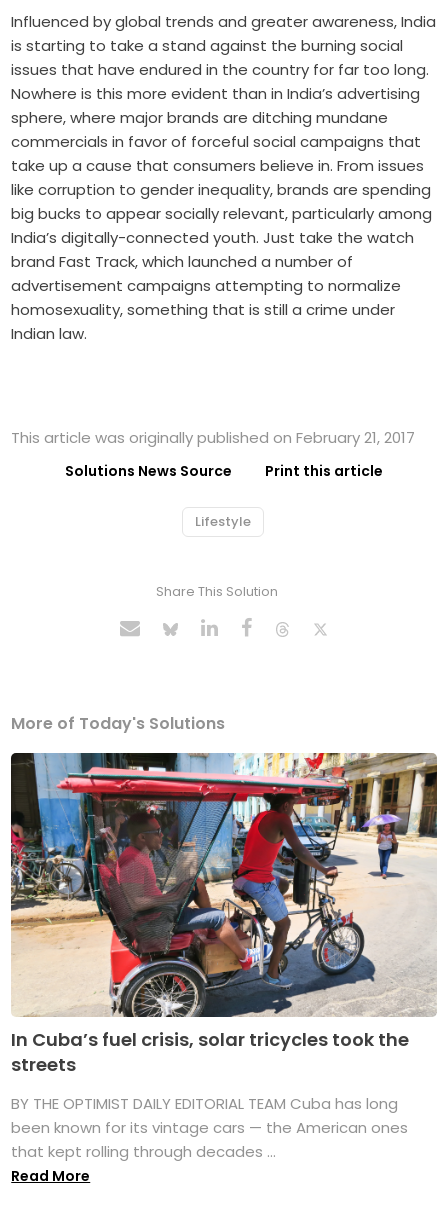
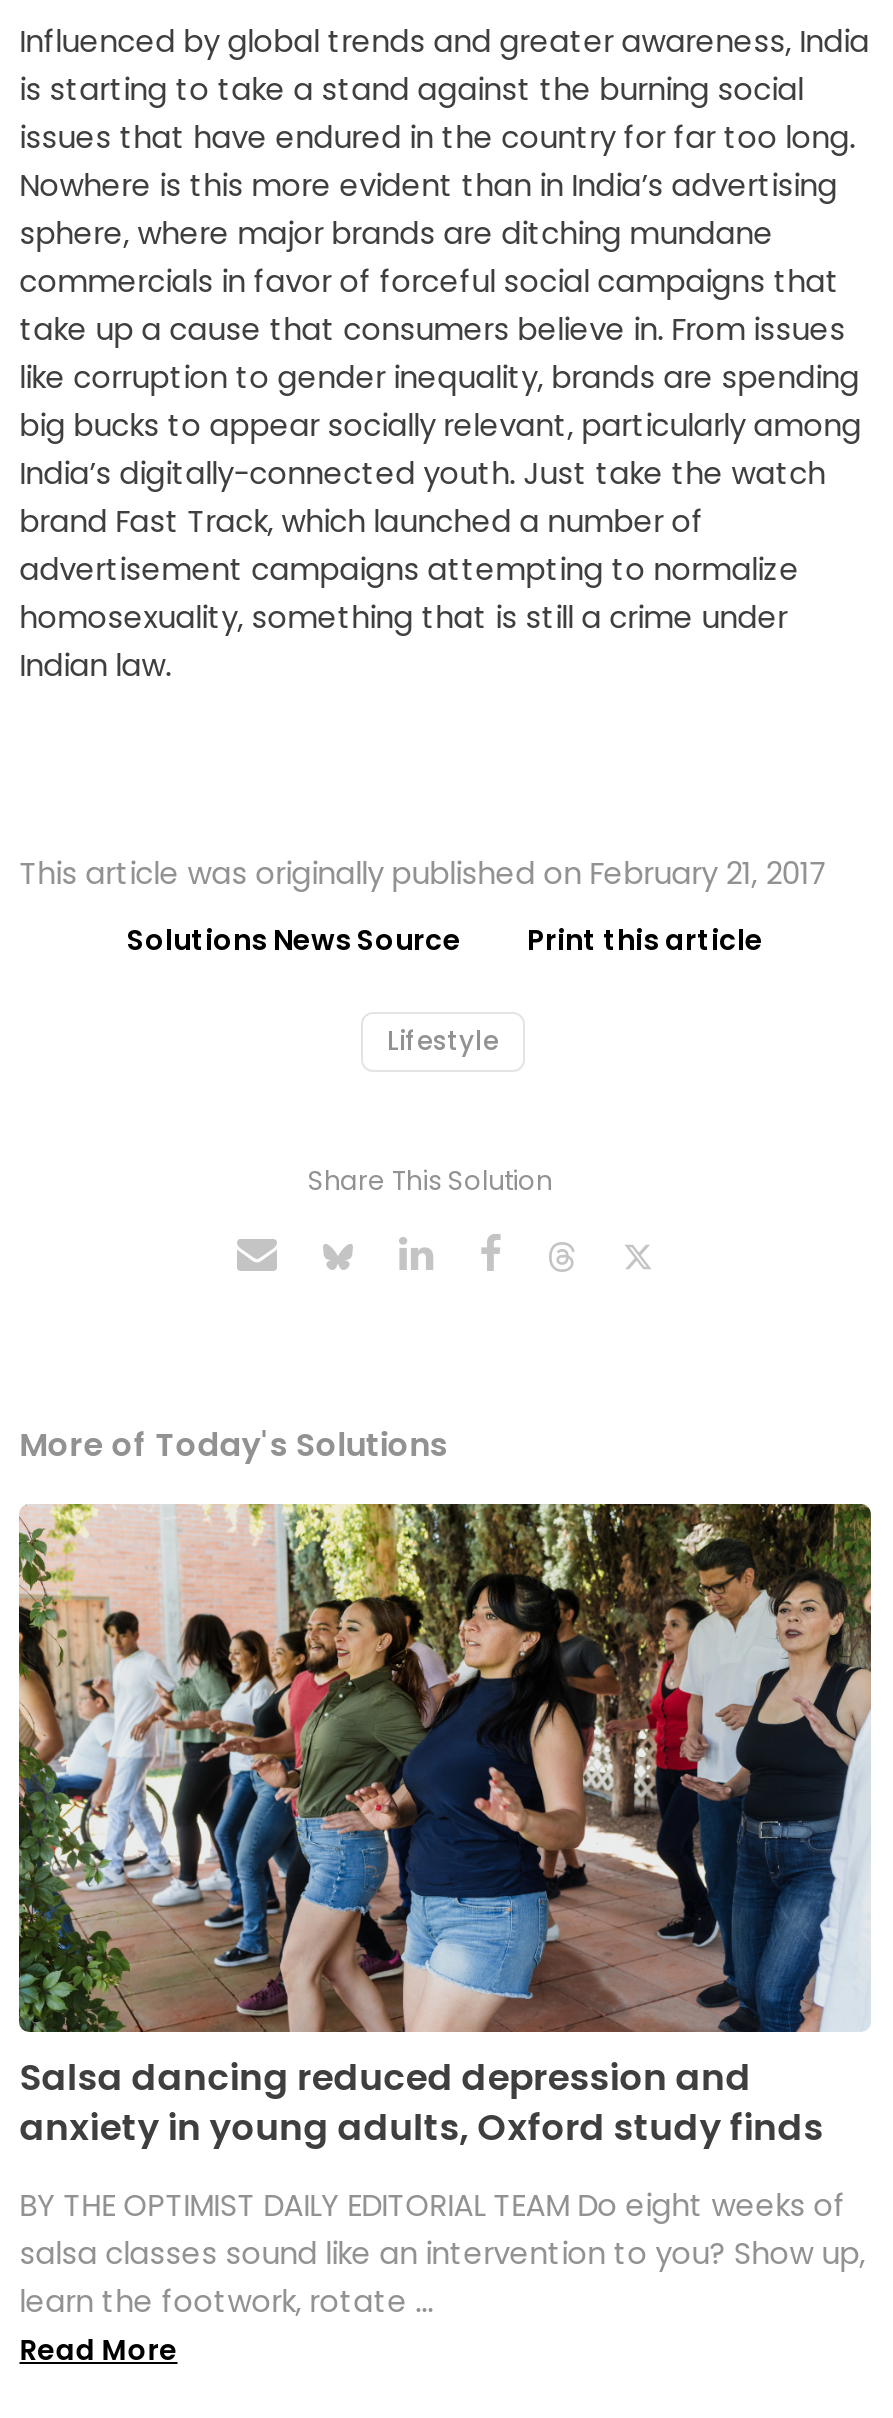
- [image]
- In Cuba’s fuel crisis, solar tricycles took the
- streets
+ [image]
+ Salsa dancing reduced depression and
+ anxiety in young adults, Oxford study finds

- BY THE OPTIMIST DAILY EDITORIAL TEAM Cuba has long
- been known for its vintage cars — the American ones
- that kept rolling through decades ...
+ BY THE OPTIMIST DAILY EDITORIAL TEAM Do eight weeks of
+ salsa classes sound like an intervention to you? Show up,
+ learn the footwork, rotate ...
